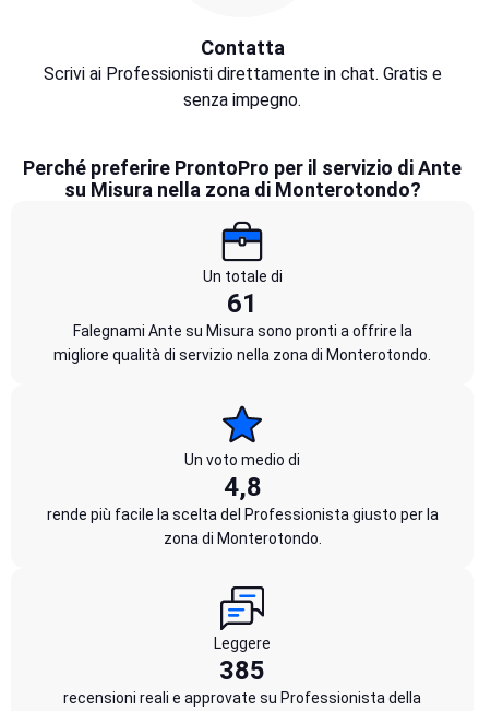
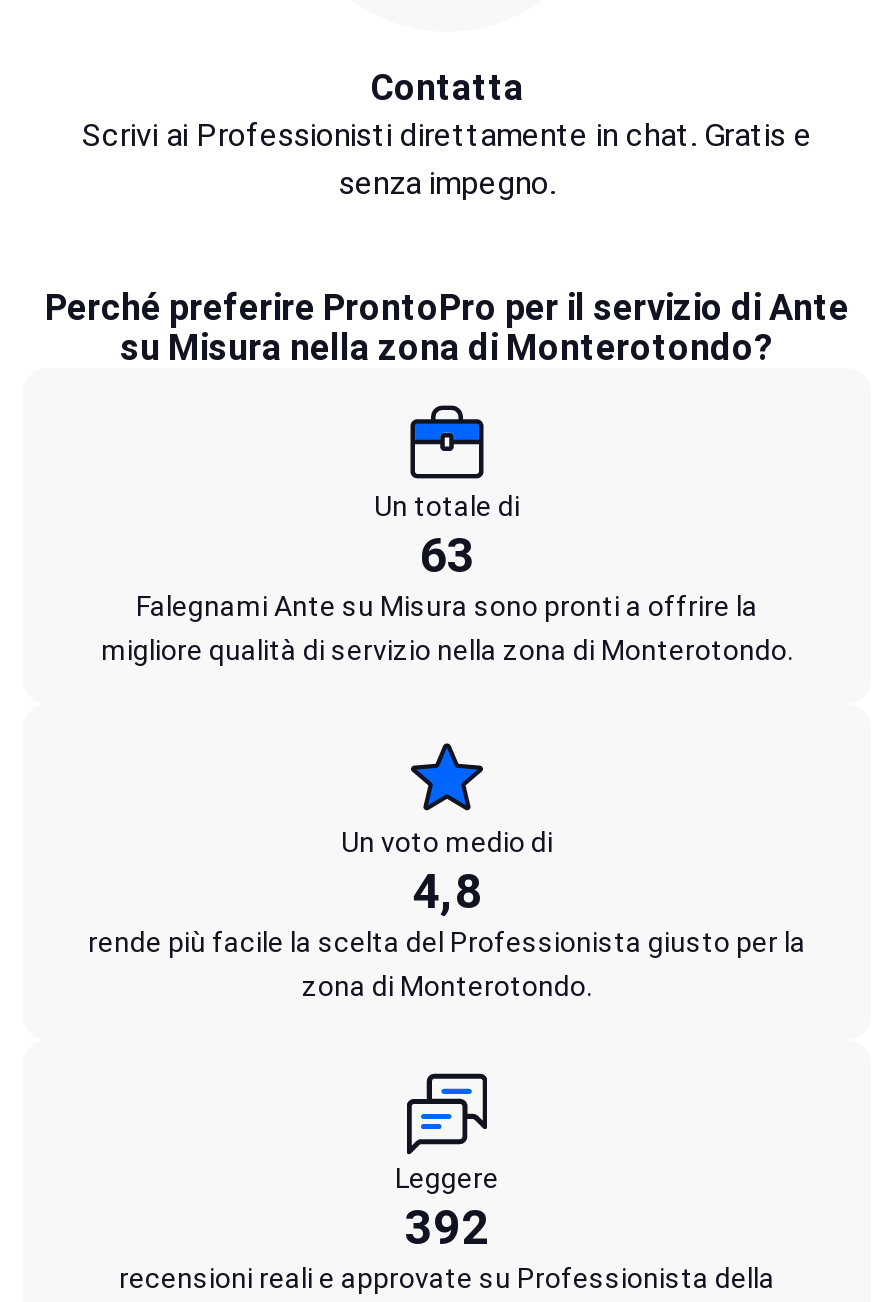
- 61
+ 63

- 385
+ 392
